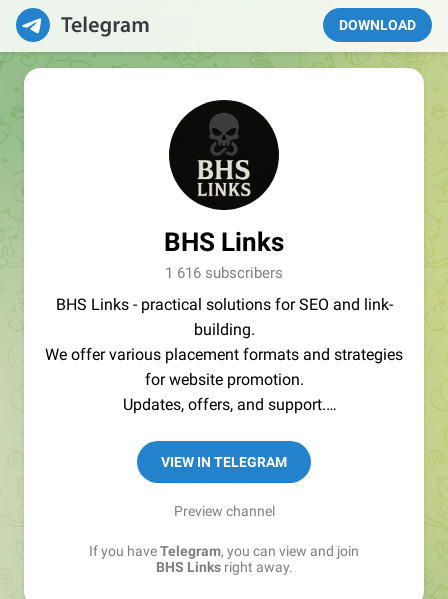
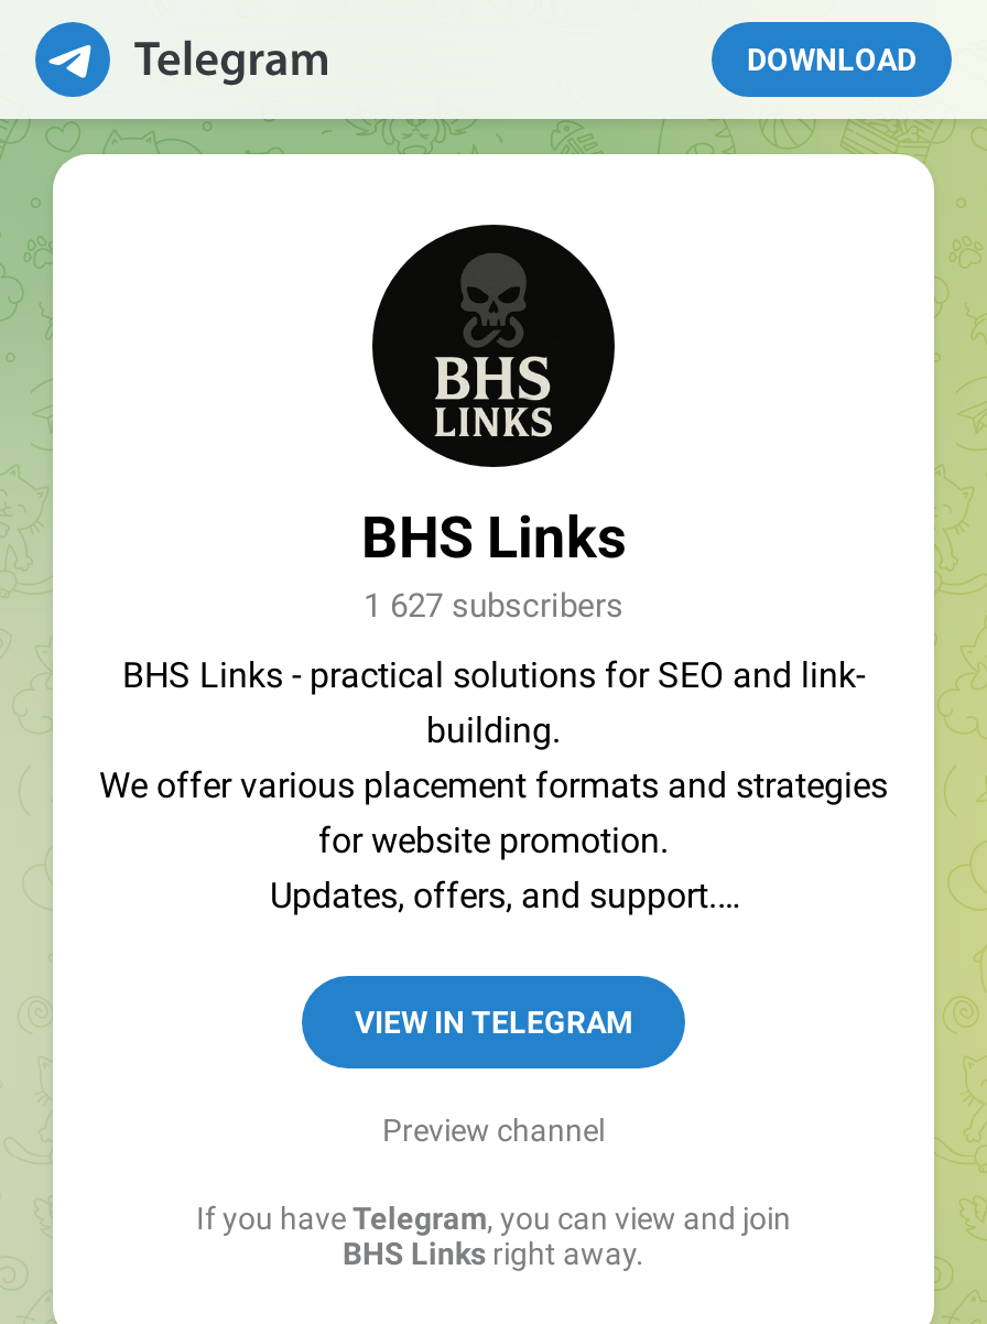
- 1 616 subscribers
+ 1 627 subscribers
